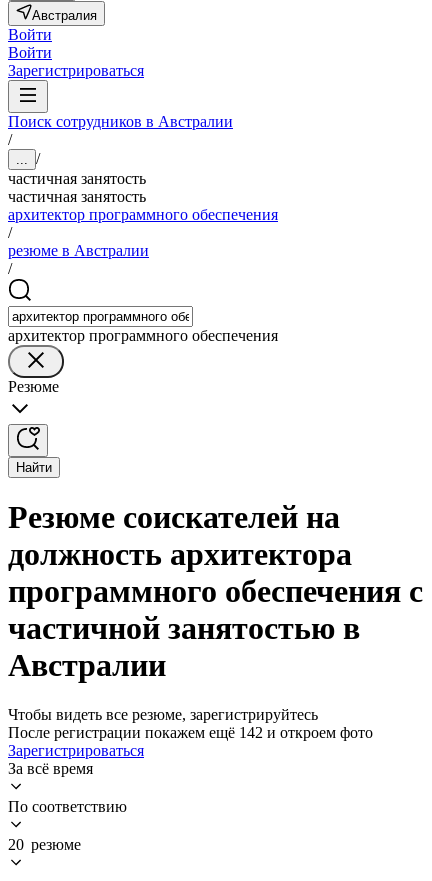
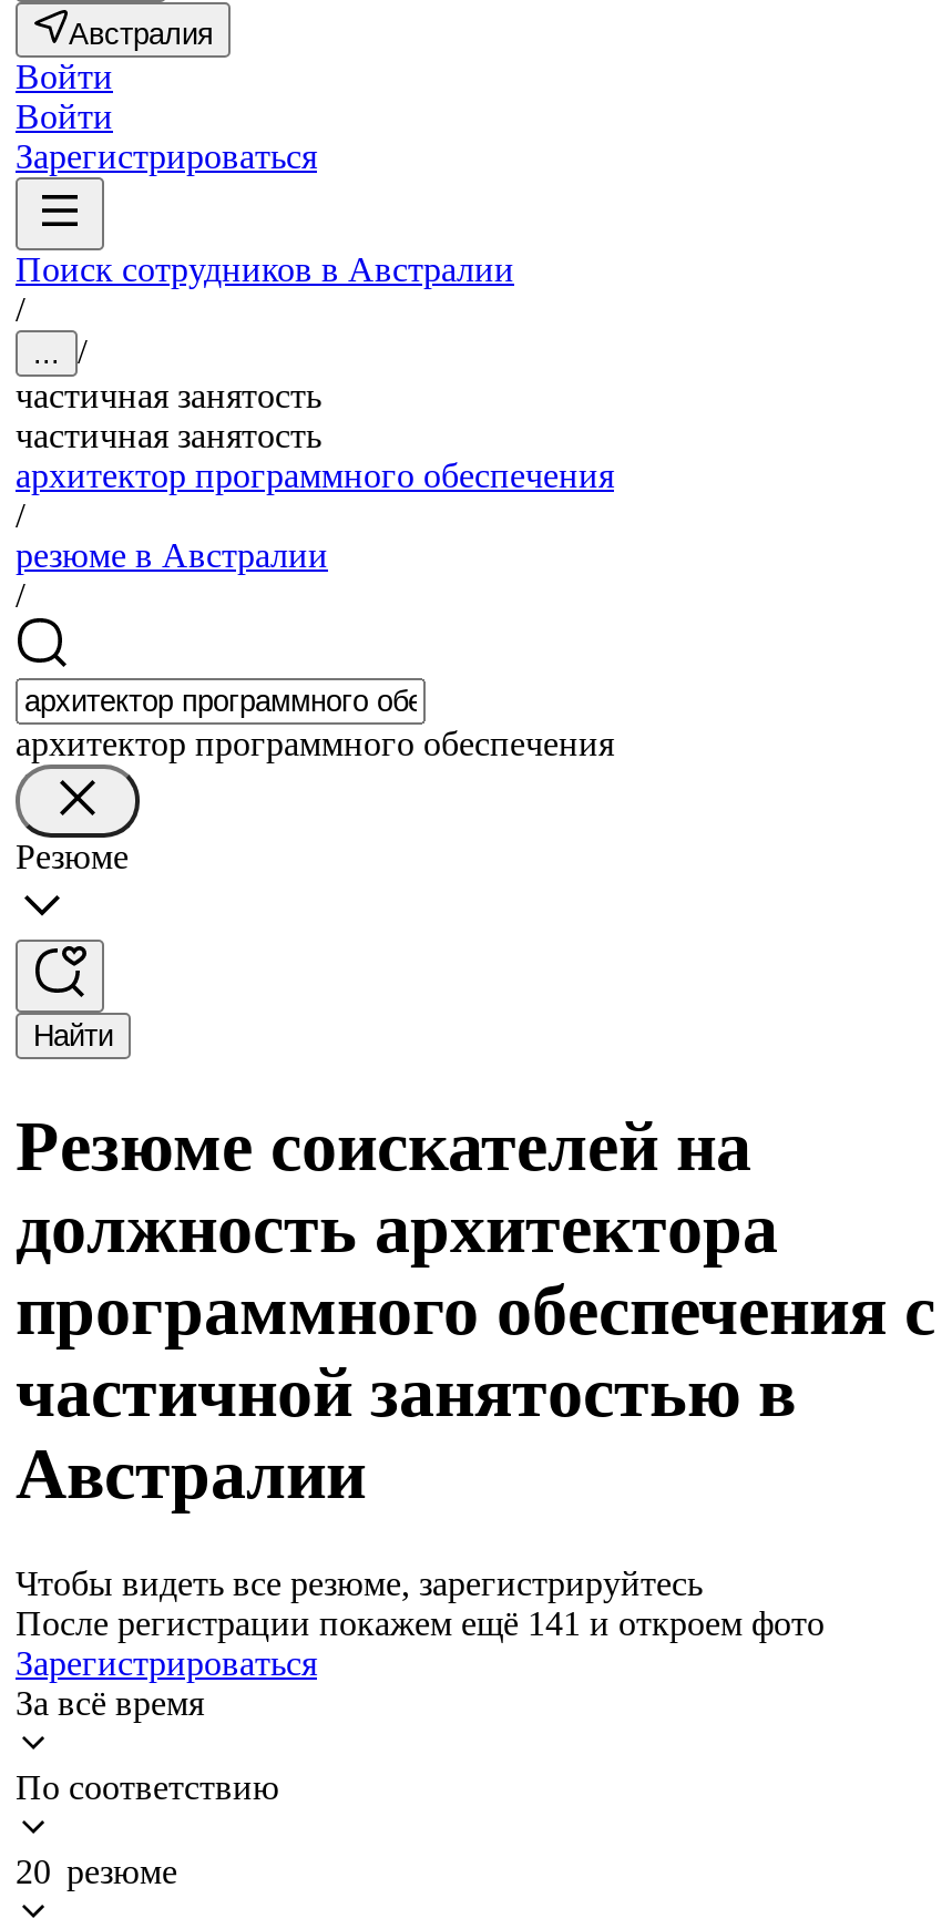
- После регистрации покажем ещё 142 и откроем фото
+ После регистрации покажем ещё 141 и откроем фото
